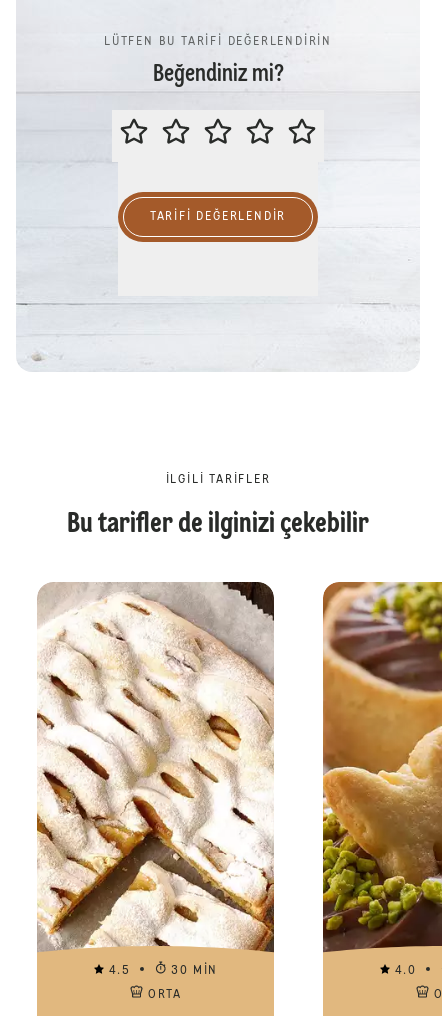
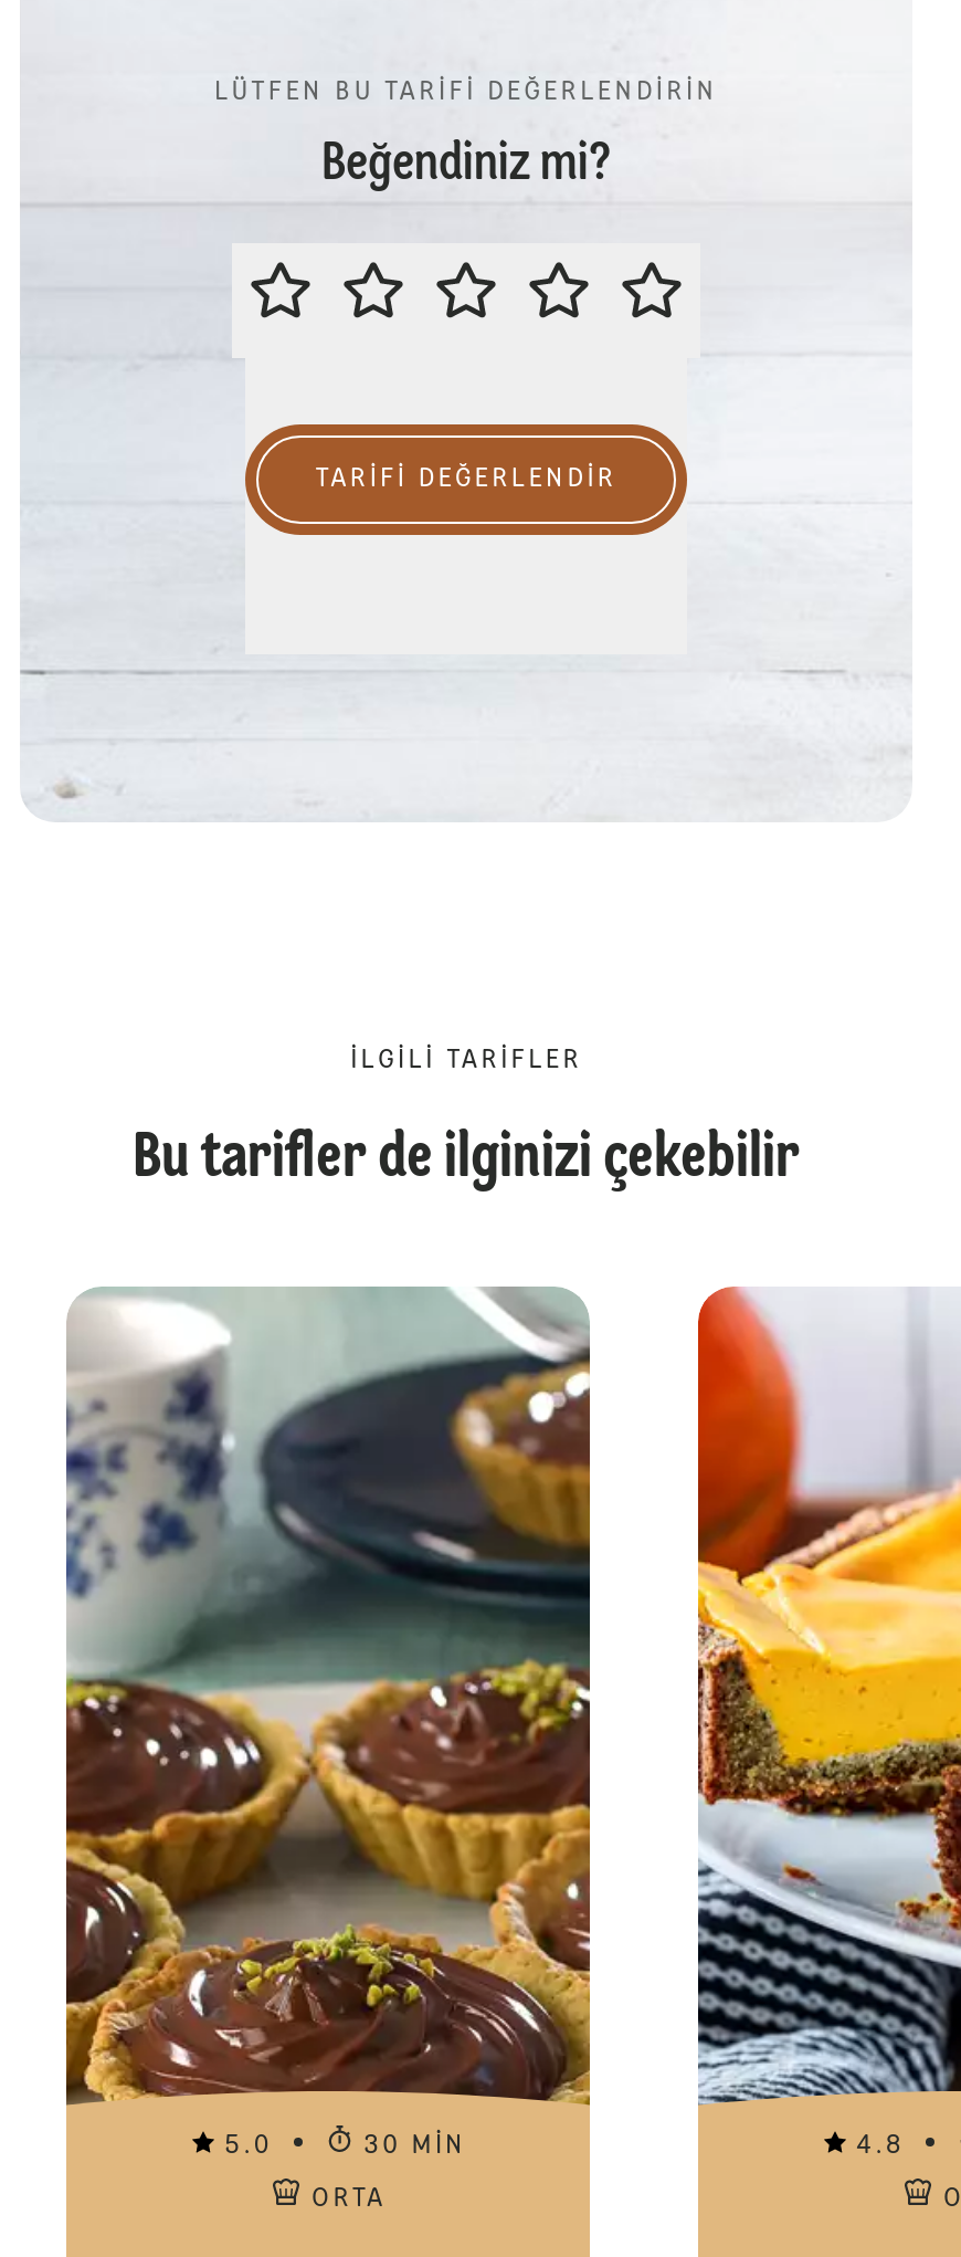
- [image]
- 4.5
+ [image]
+ 5.0

- [image]
- 4.0
+ [image]
+ 4.8
